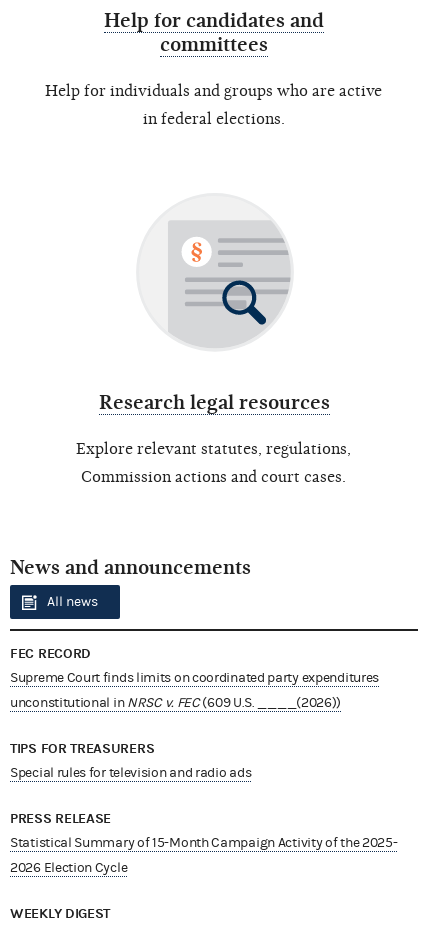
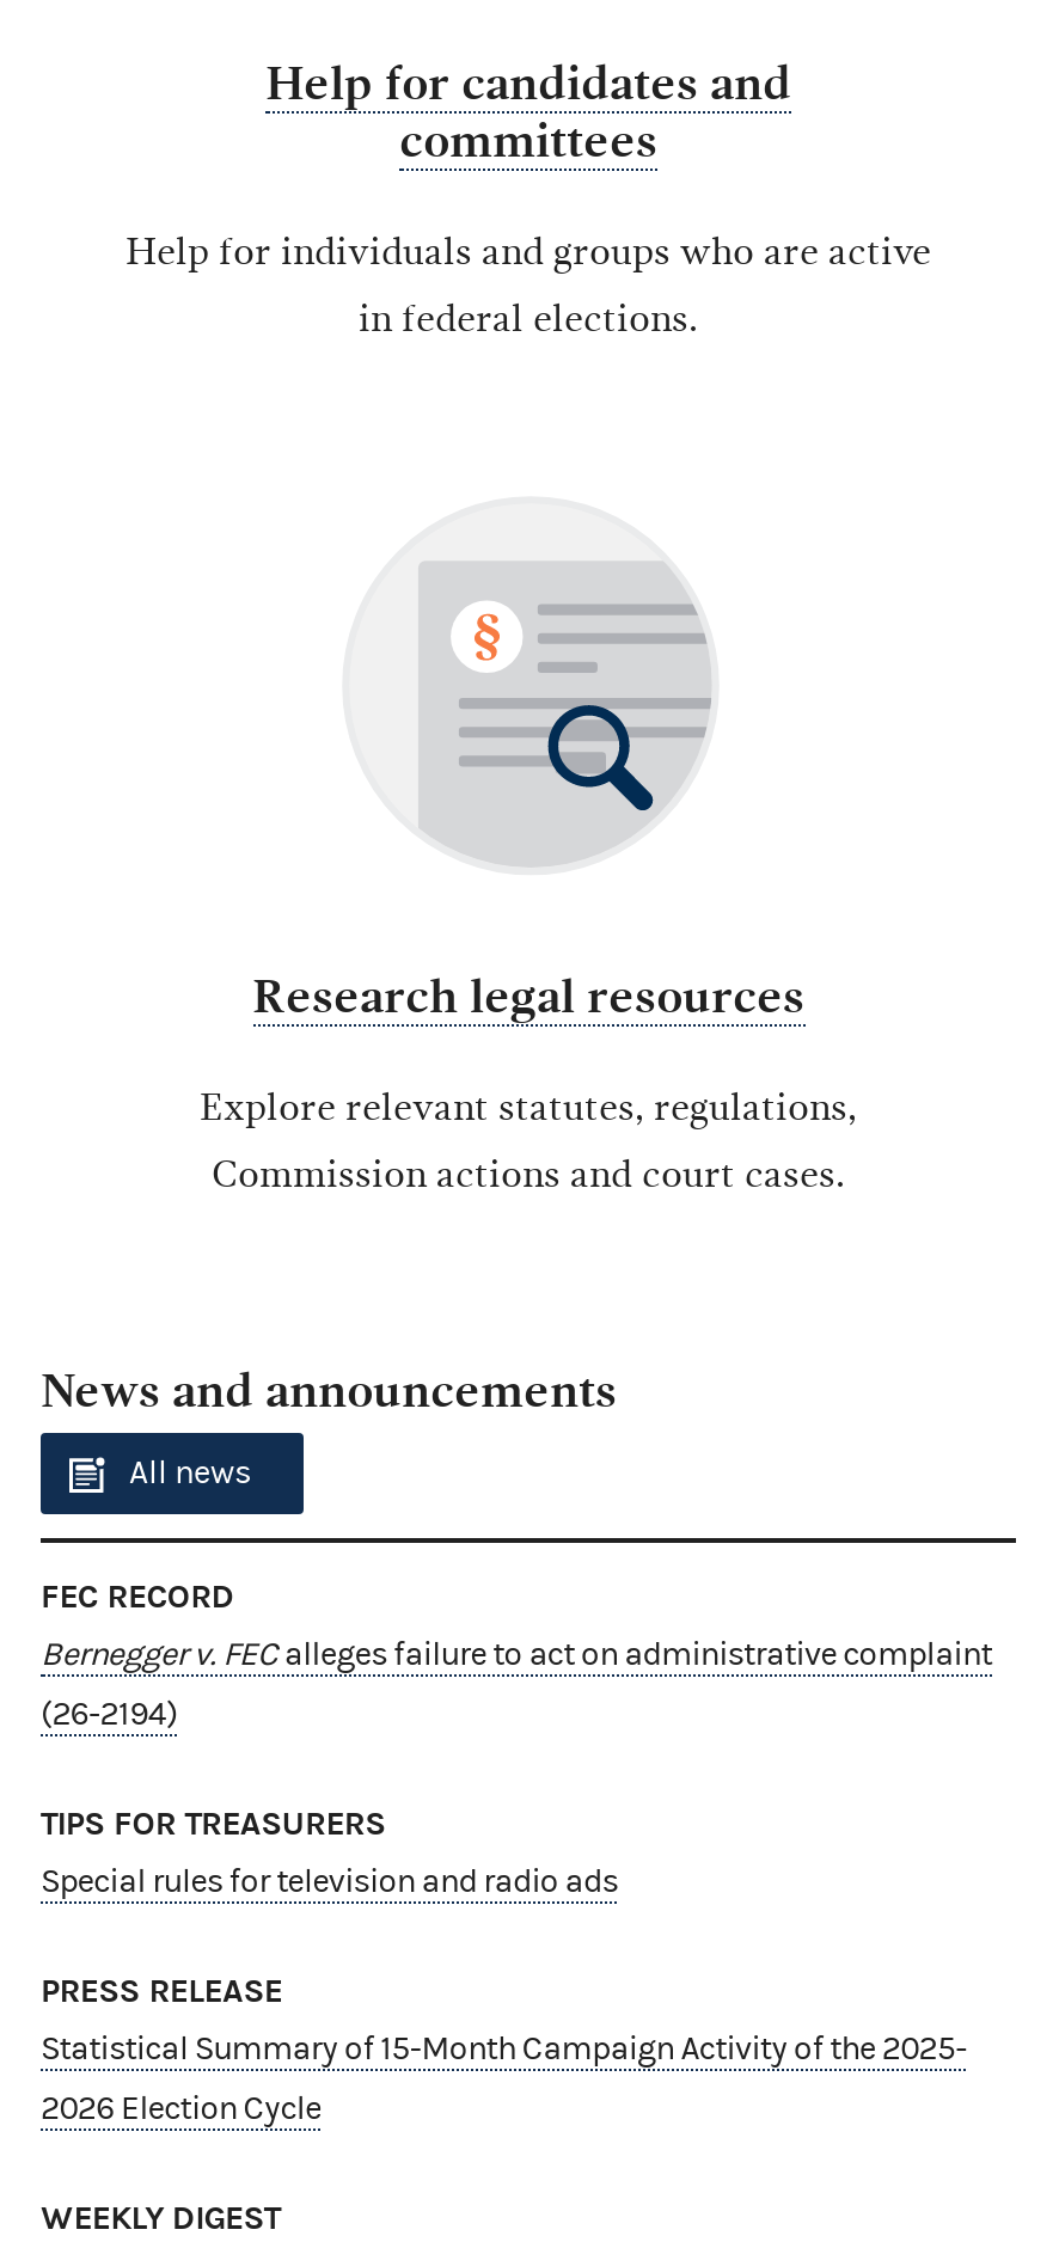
- Supreme Court finds limits on coordinated party expenditures
+ Bernegger v. FEC alleges failure to act on administrative complaint

- unconstitutional in NRSC v. FEC (609 U.S. ____(2026))
+ (26-2194)
